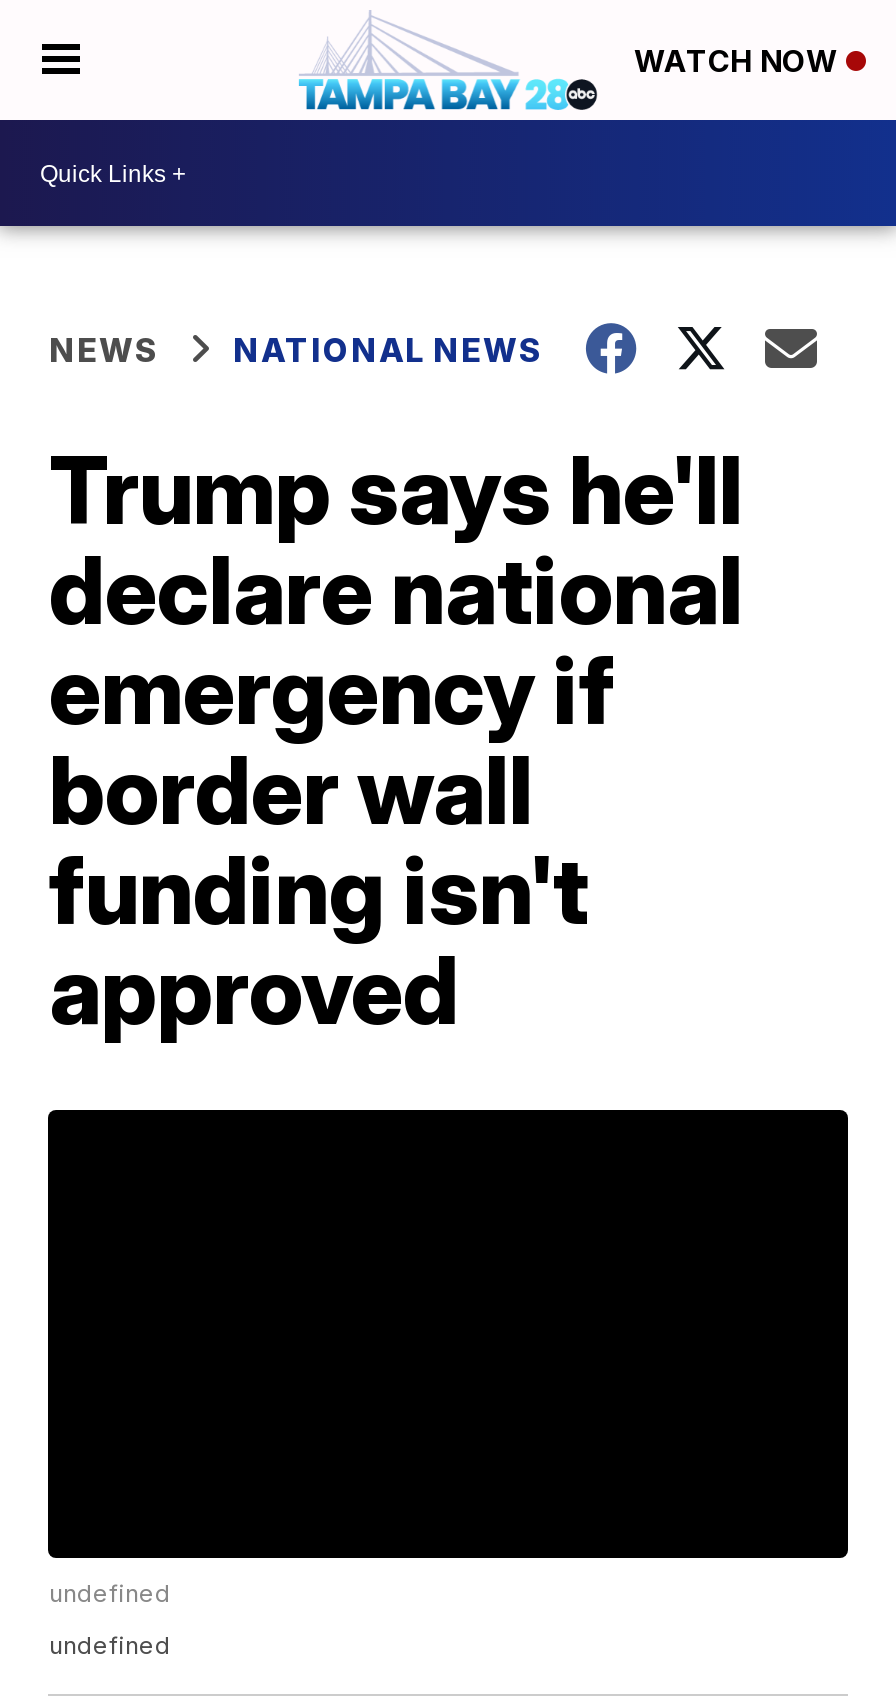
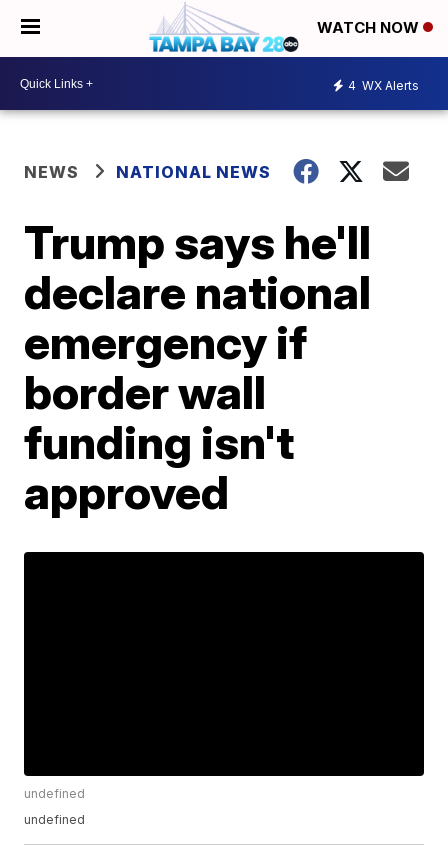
+ 4 WX Alerts
